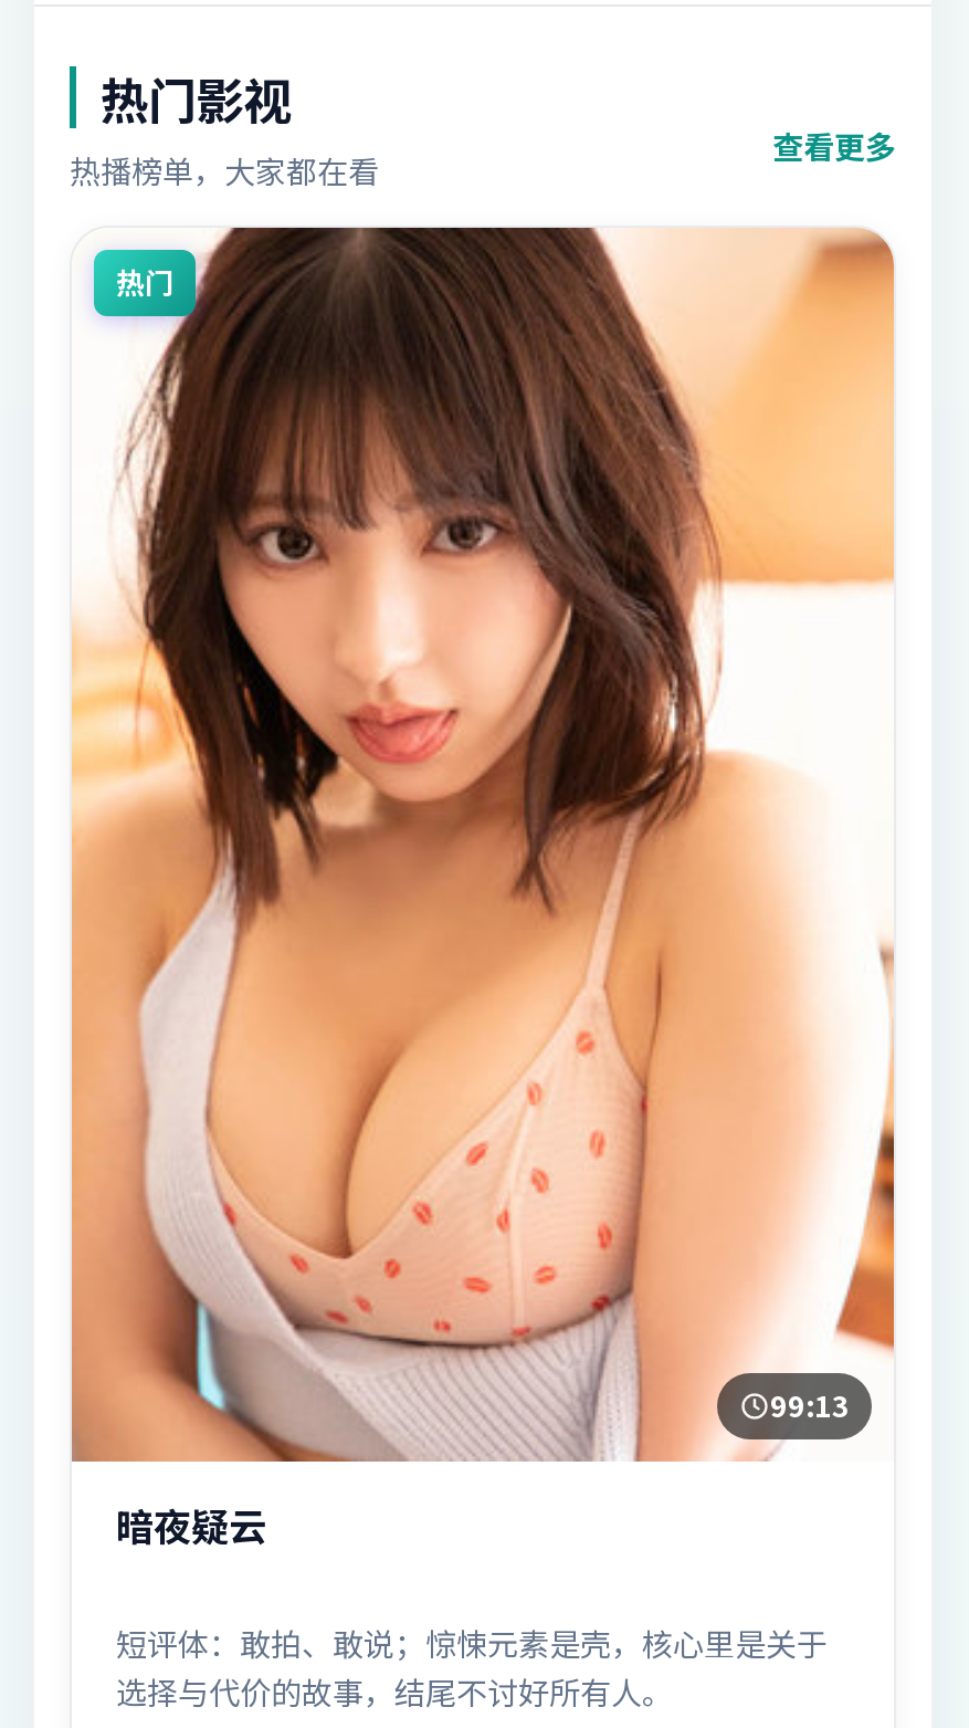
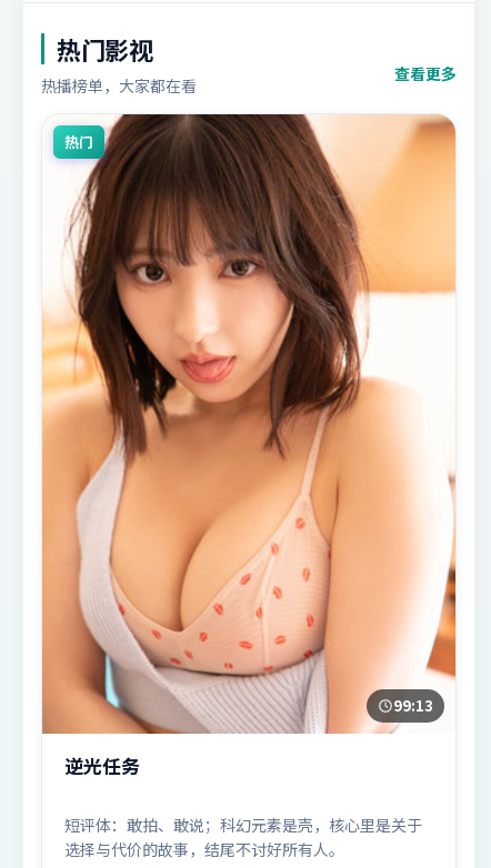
- 暗夜疑云
+ 逆光任务

- 短评体：敢拍、敢说；惊悚元素是壳，核心里是关于
+ 短评体：敢拍、敢说；科幻元素是壳，核心里是关于
